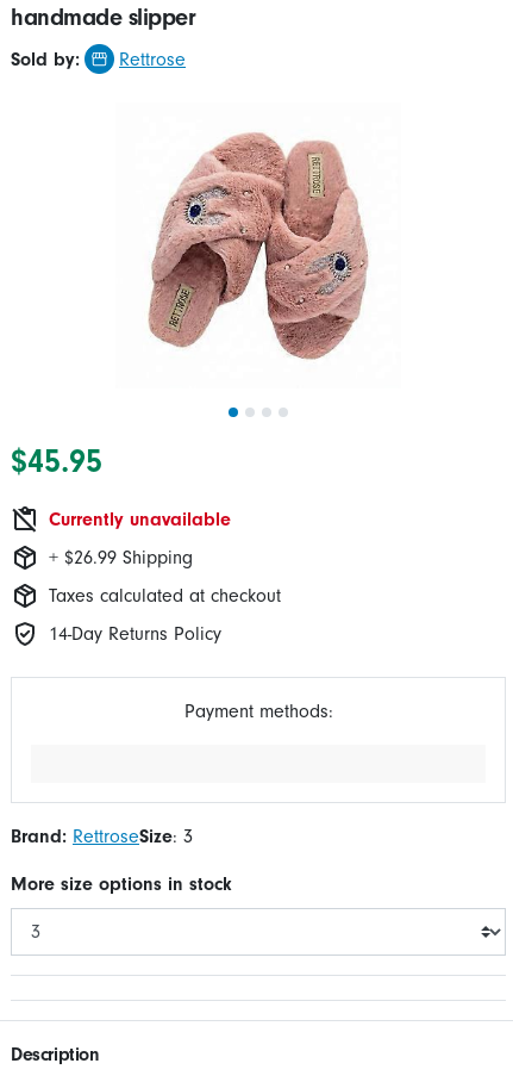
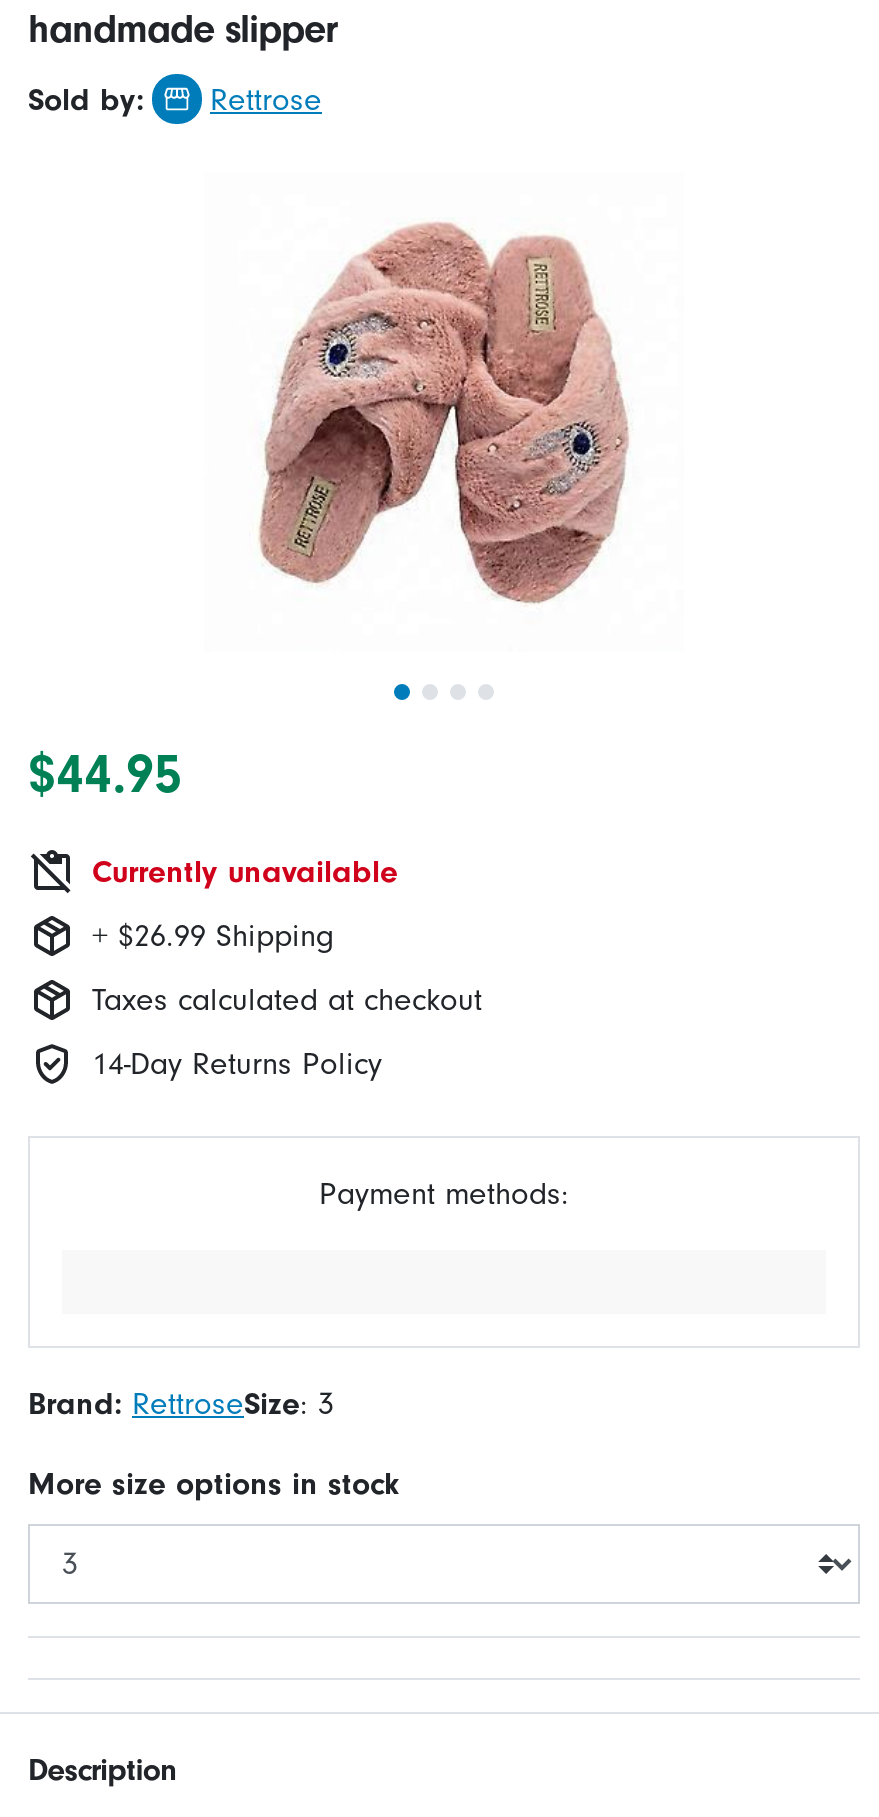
- $45.95
+ $44.95
